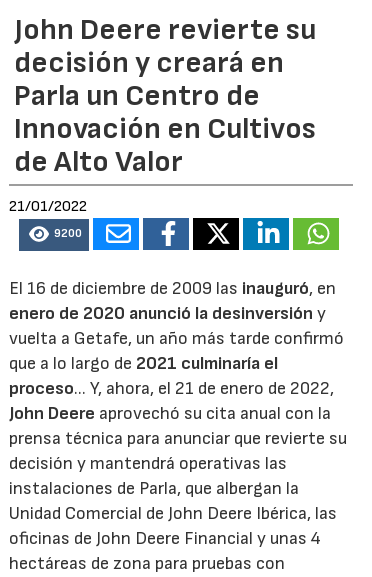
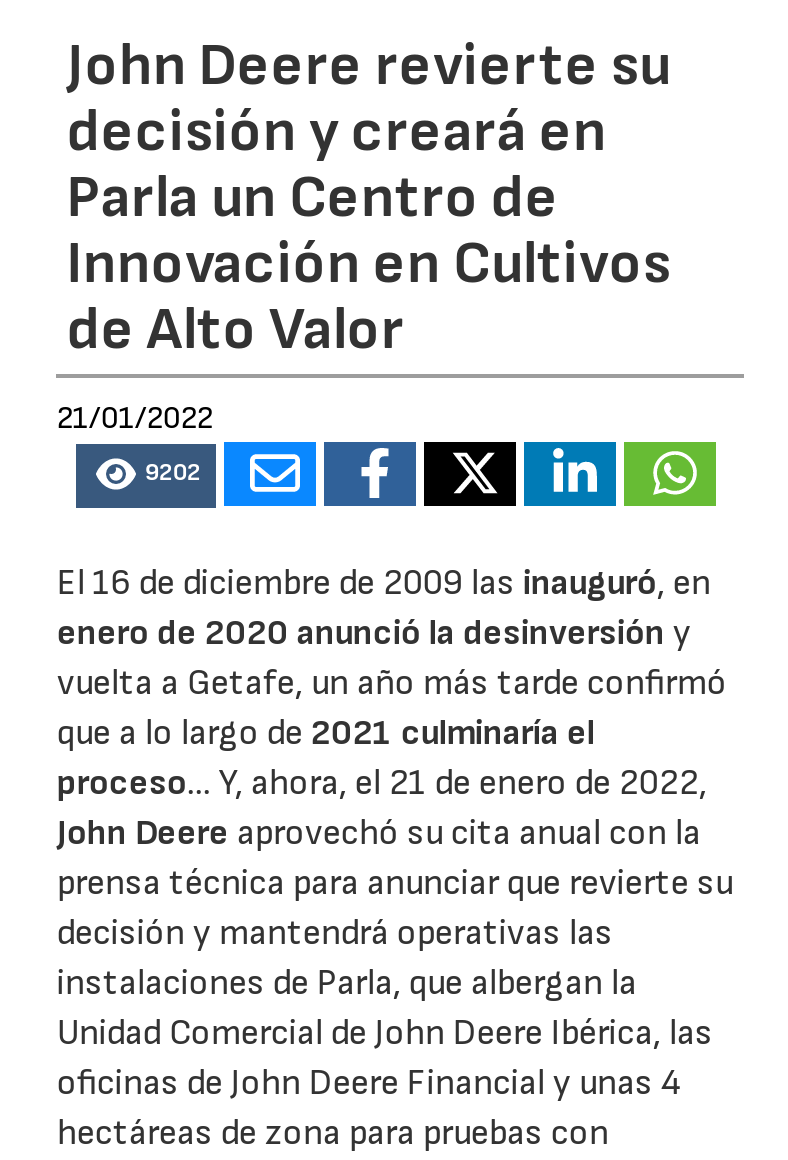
- 9200
+ 9202
